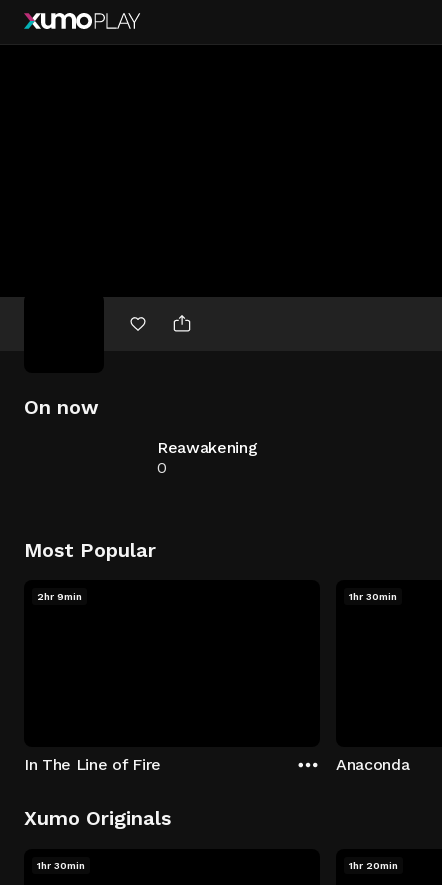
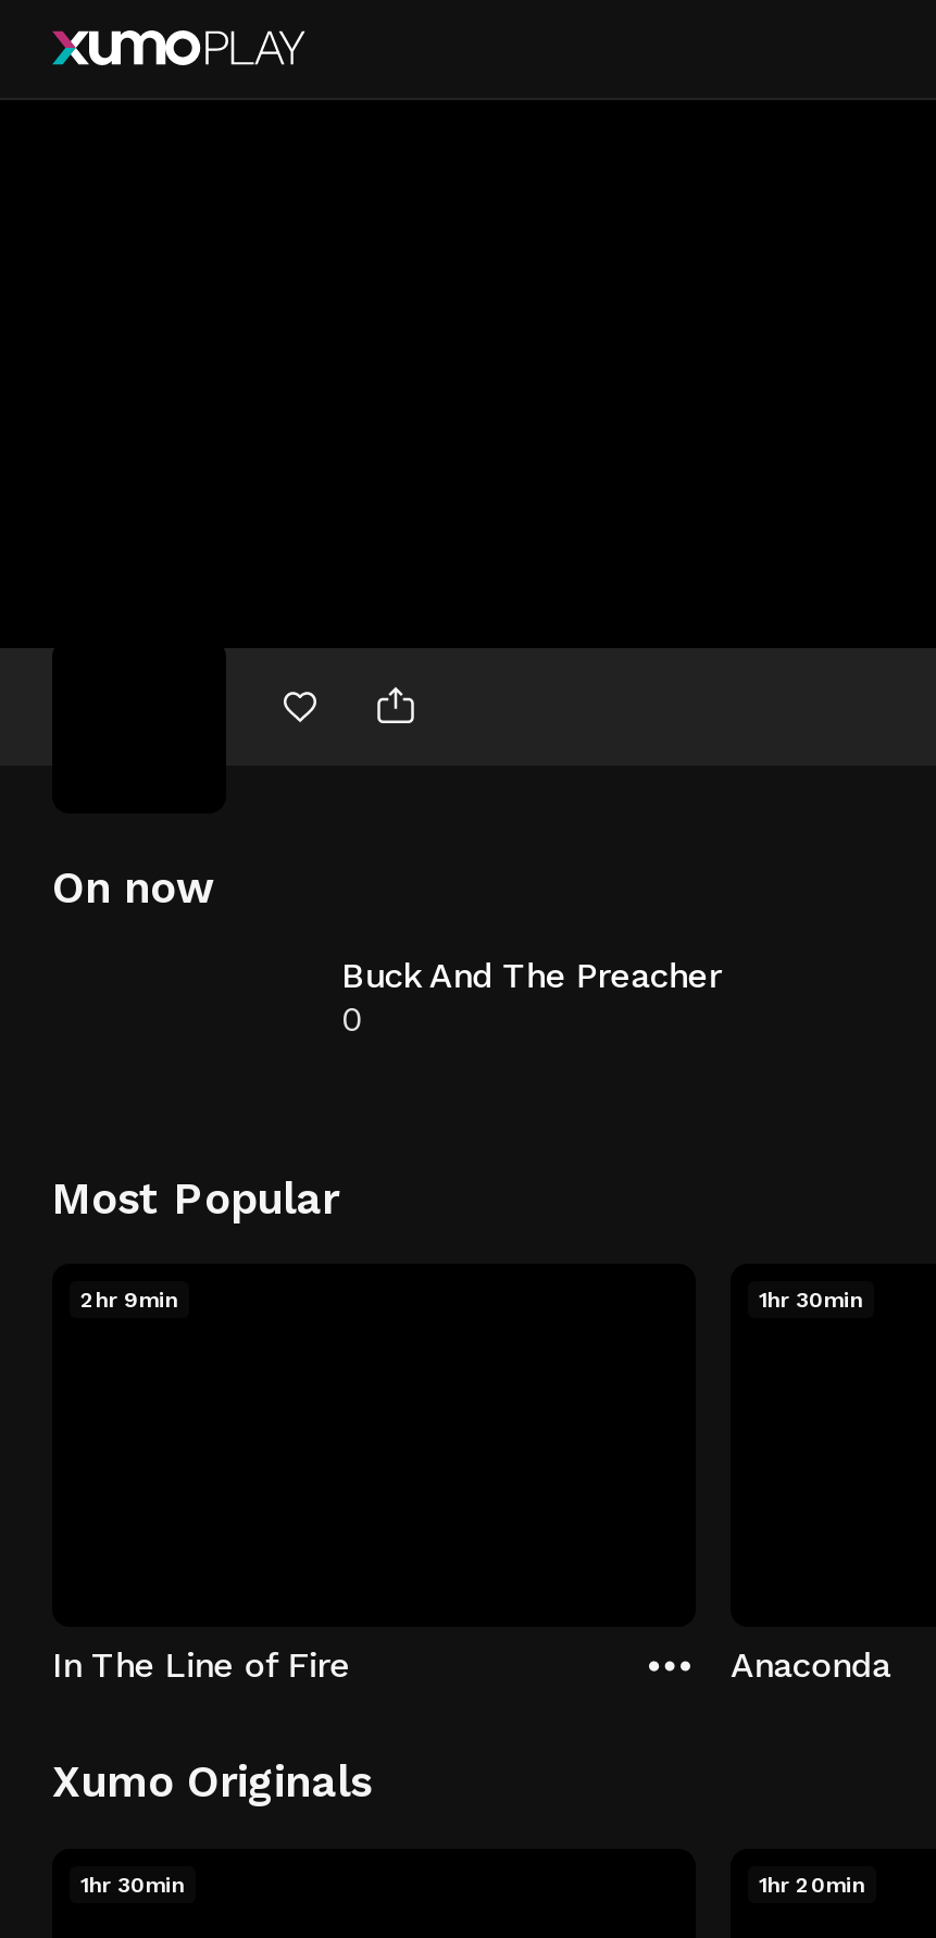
- Reawakening
+ Buck And The Preacher
